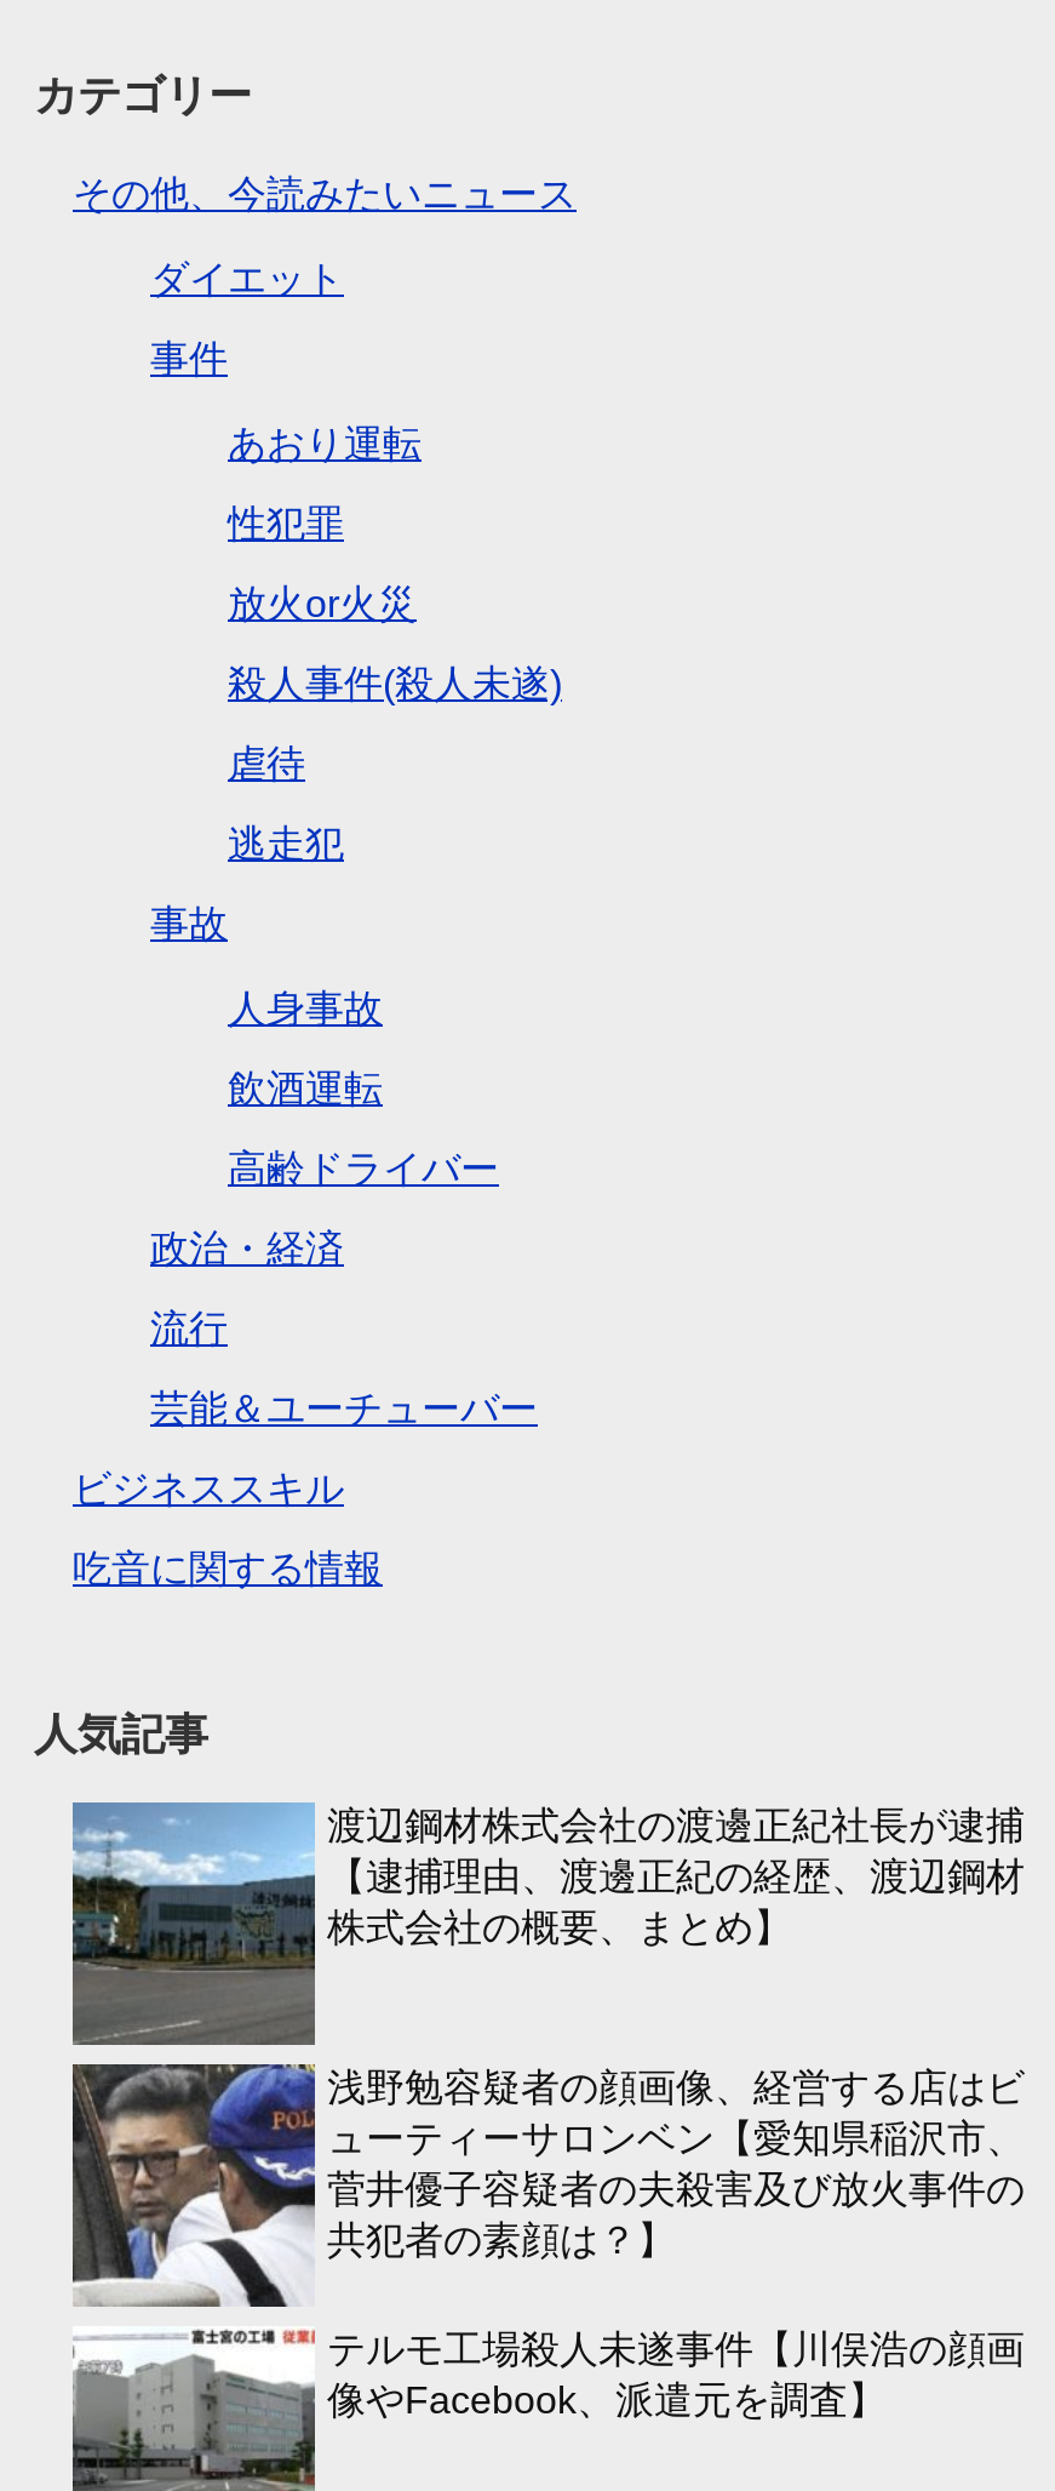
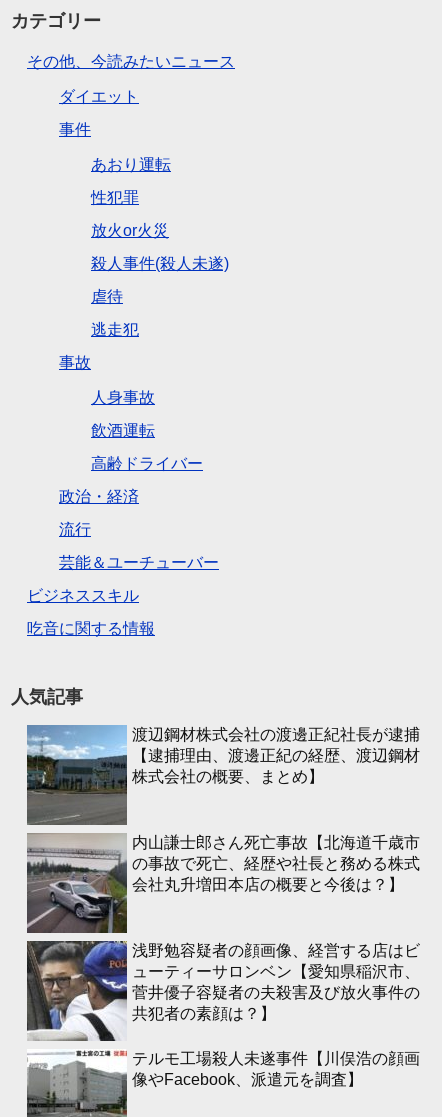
+ [image]
+ 内山謙士郎さん死亡事故【北海道千歳市
+ の事故で死亡、経歴や社長と務める株式
+ 会社丸升増田本店の概要と今後は？】
